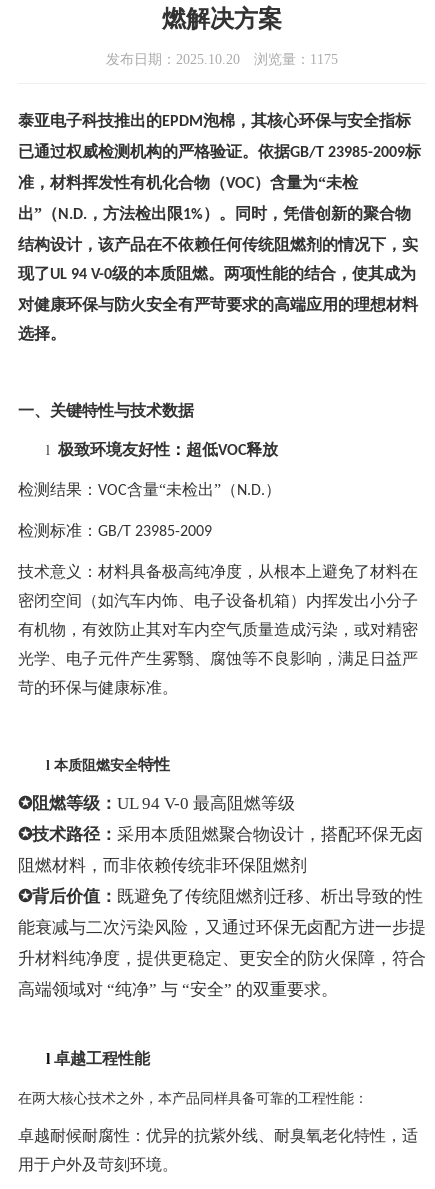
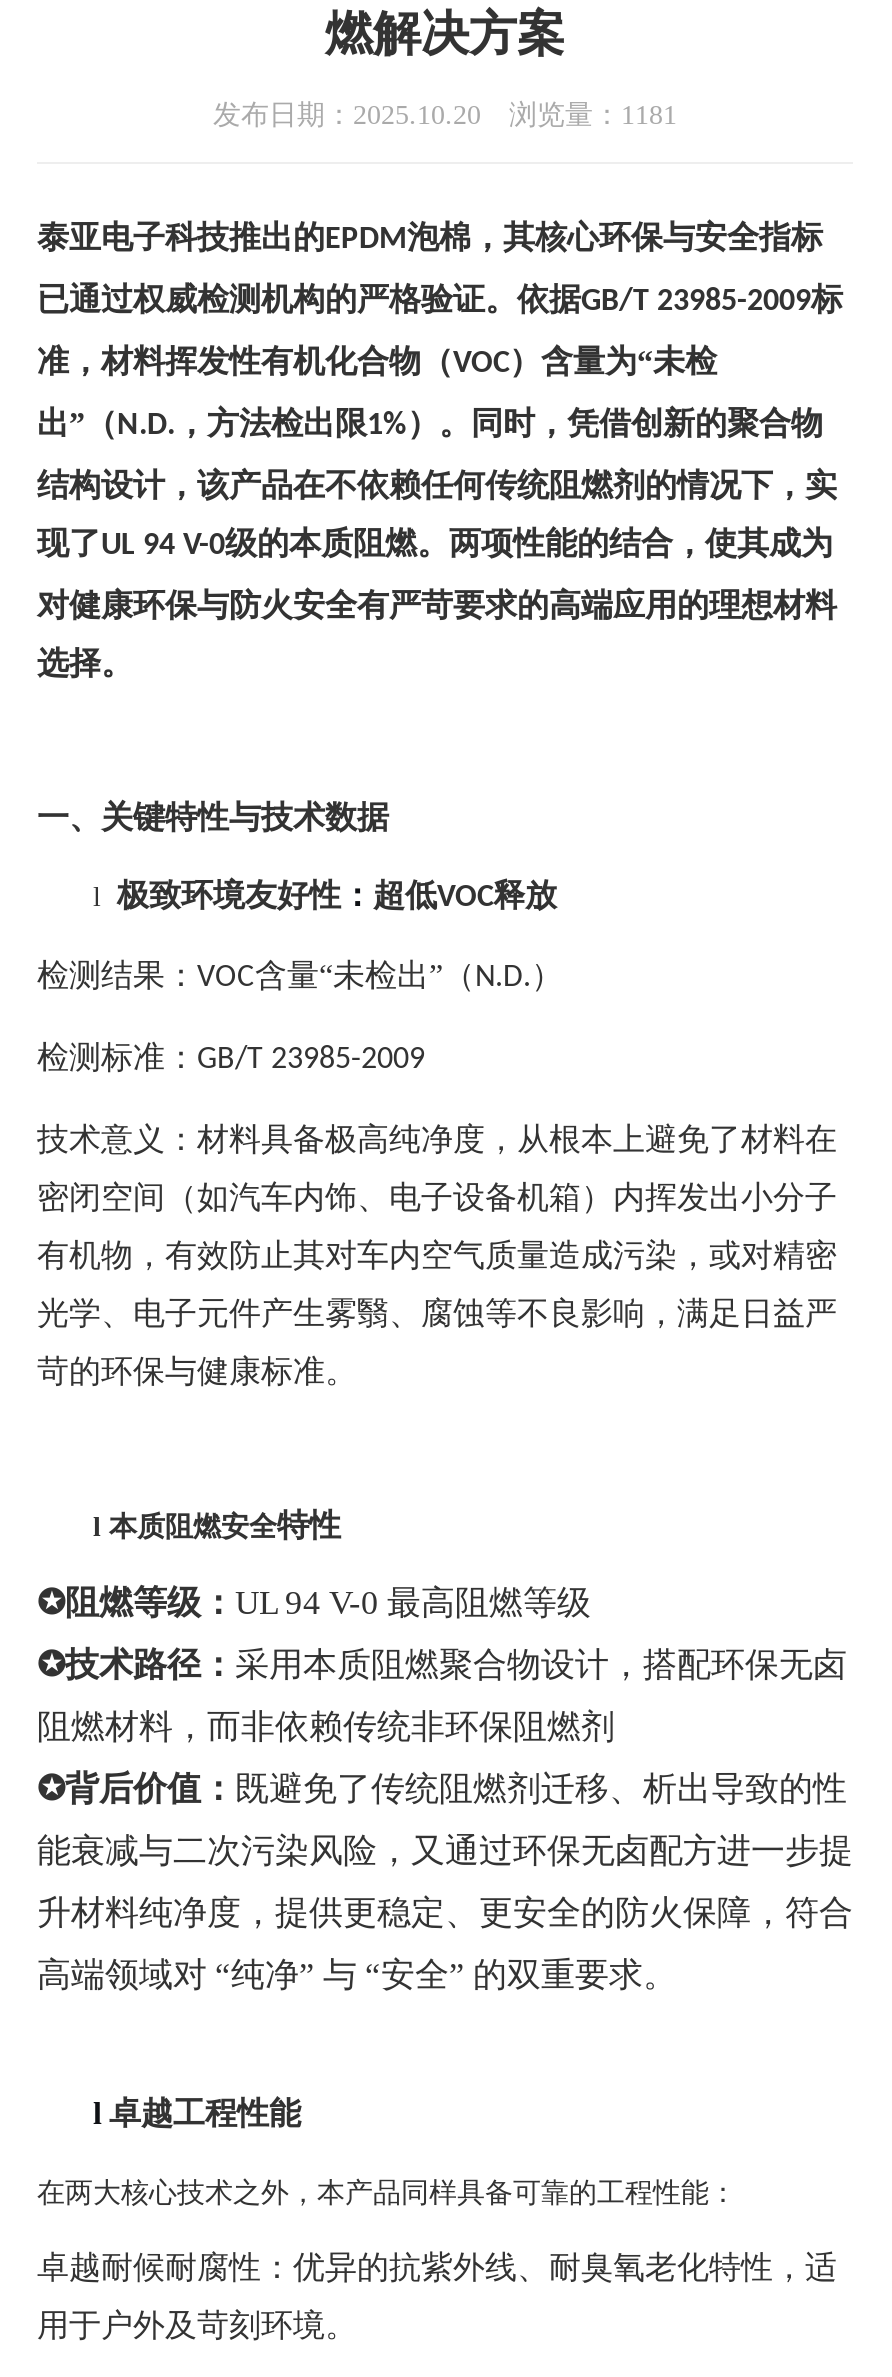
- 发布日期：2025.10.20 浏览量：1175
+ 发布日期：2025.10.20 浏览量：1181
